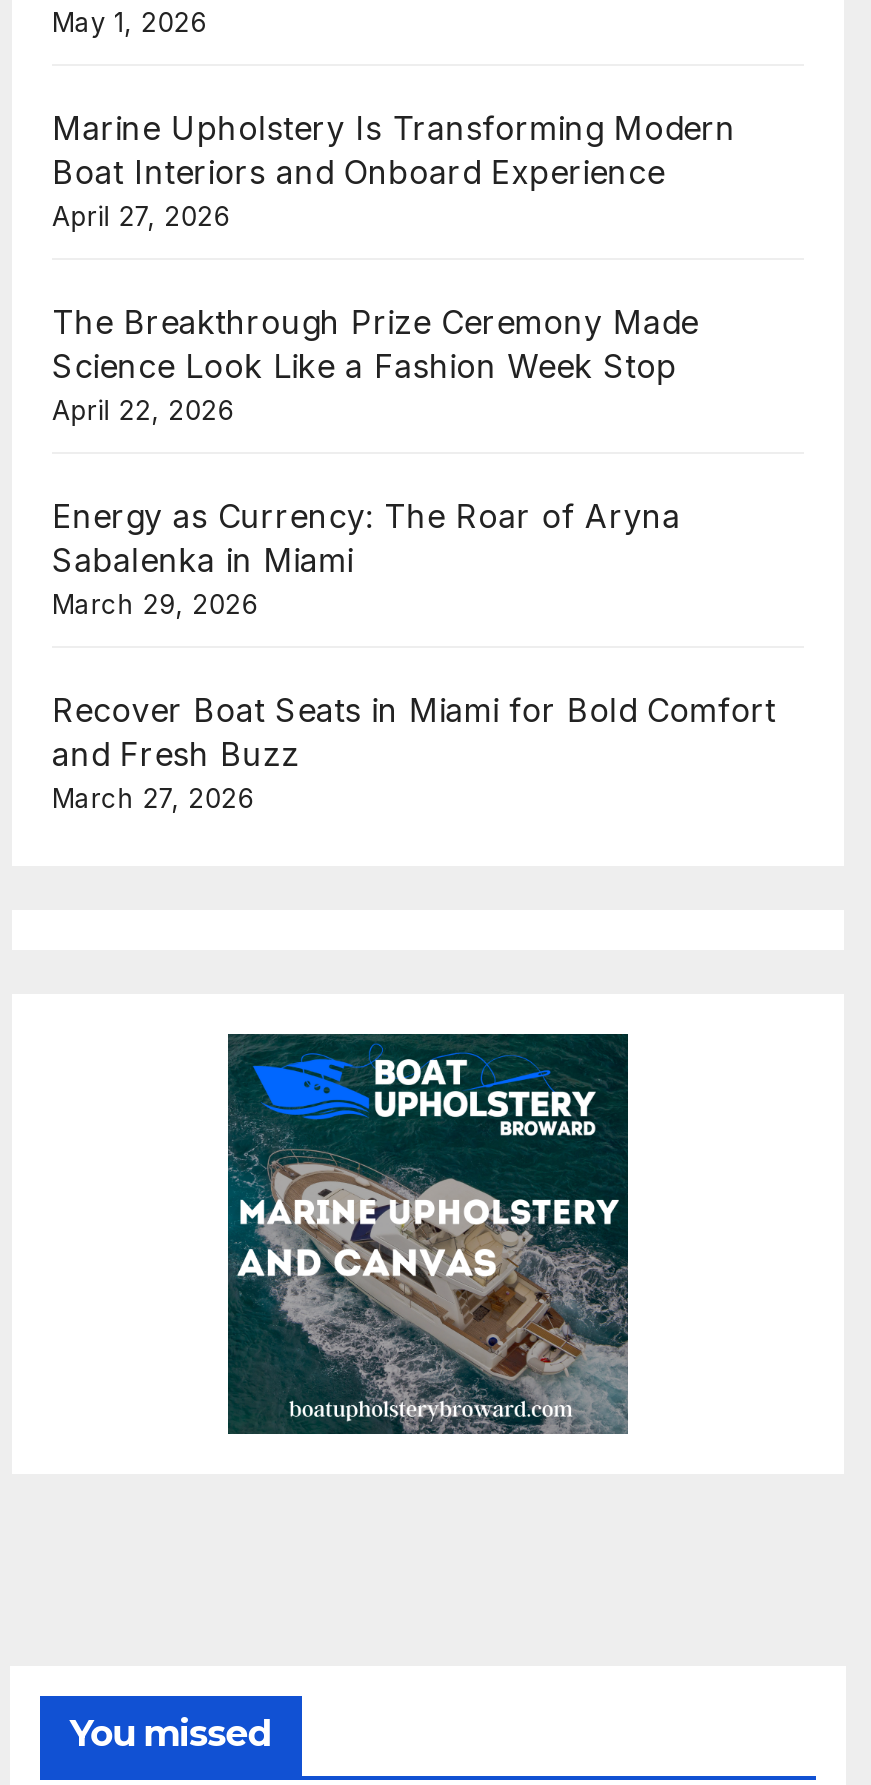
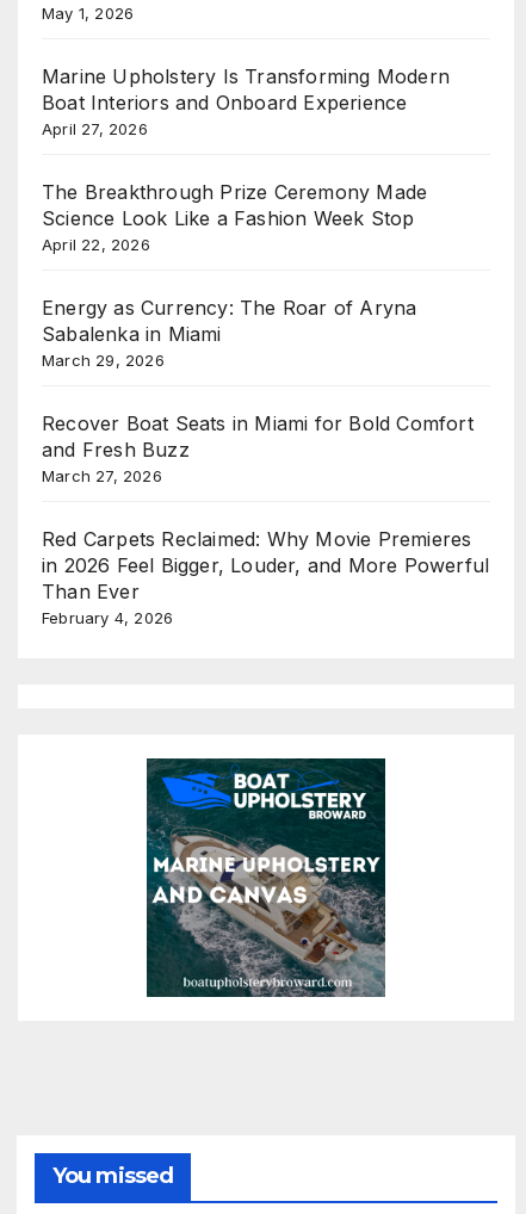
+ Red Carpets Reclaimed: Why Movie Premieres
+ in 2026 Feel Bigger, Louder, and More Powerful
+ Than Ever
+ February 4, 2026
